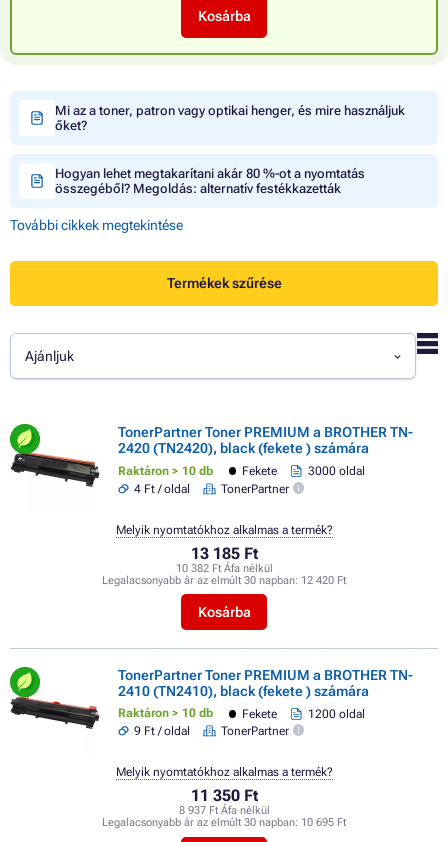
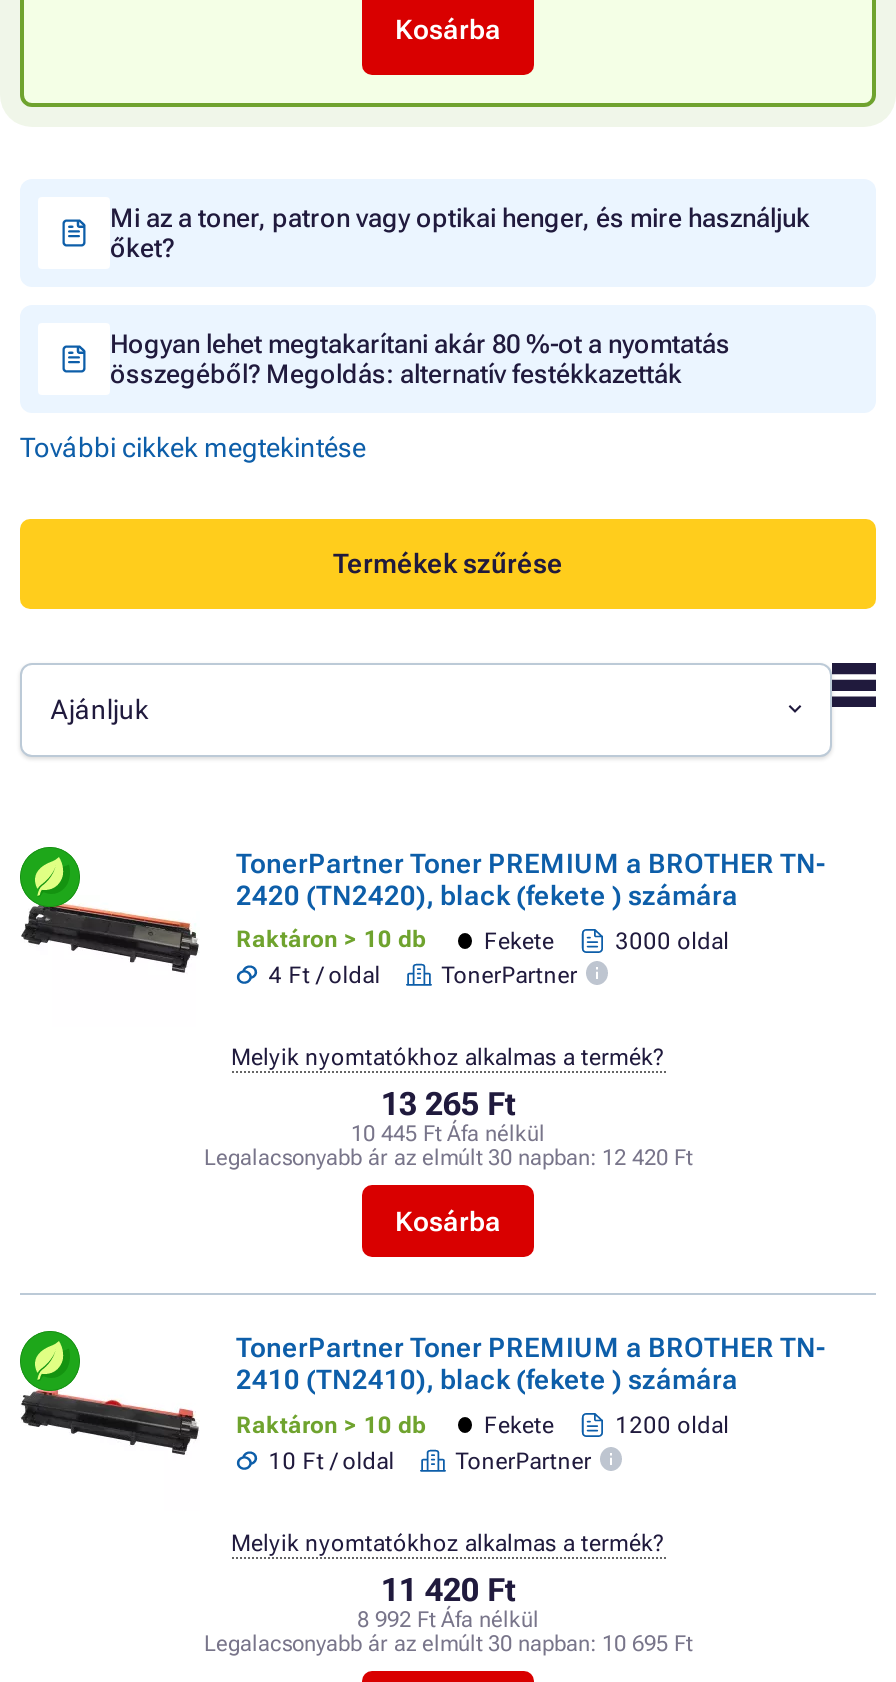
- 13 185 Ft
+ 13 265 Ft

- 10 382 Ft Áfa nélkül
+ 10 445 Ft Áfa nélkül

- 9 Ft / oldal
+ 10 Ft / oldal

- 11 350 Ft
+ 11 420 Ft

- 8 937 Ft Áfa nélkül
+ 8 992 Ft Áfa nélkül
